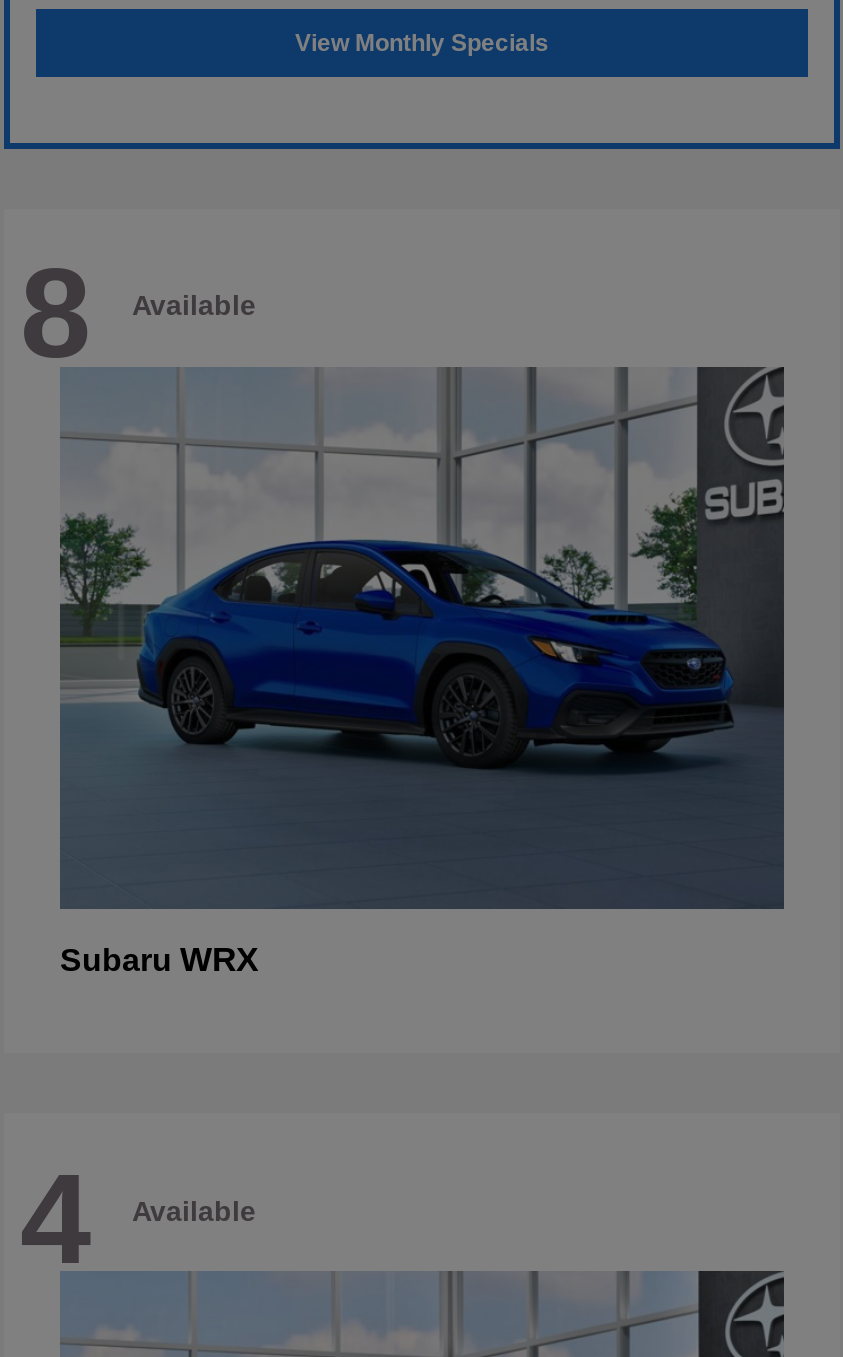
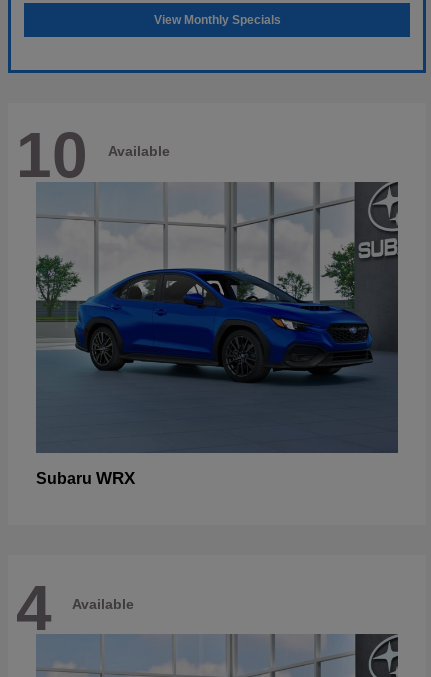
- 8 Available
+ 10 Available
